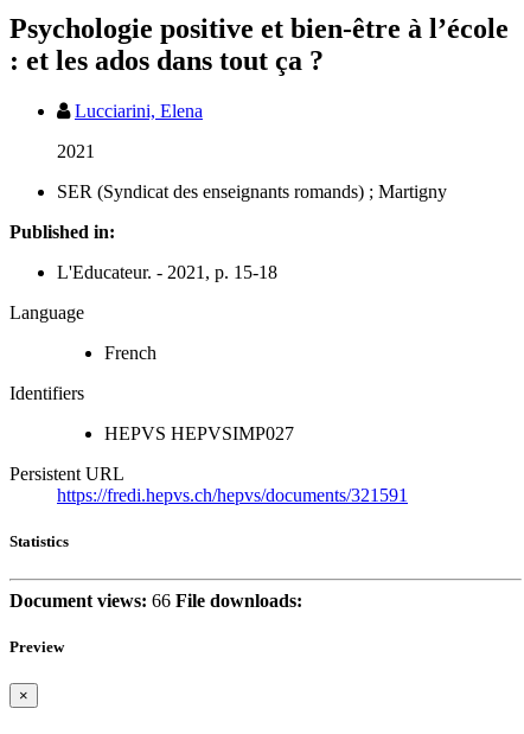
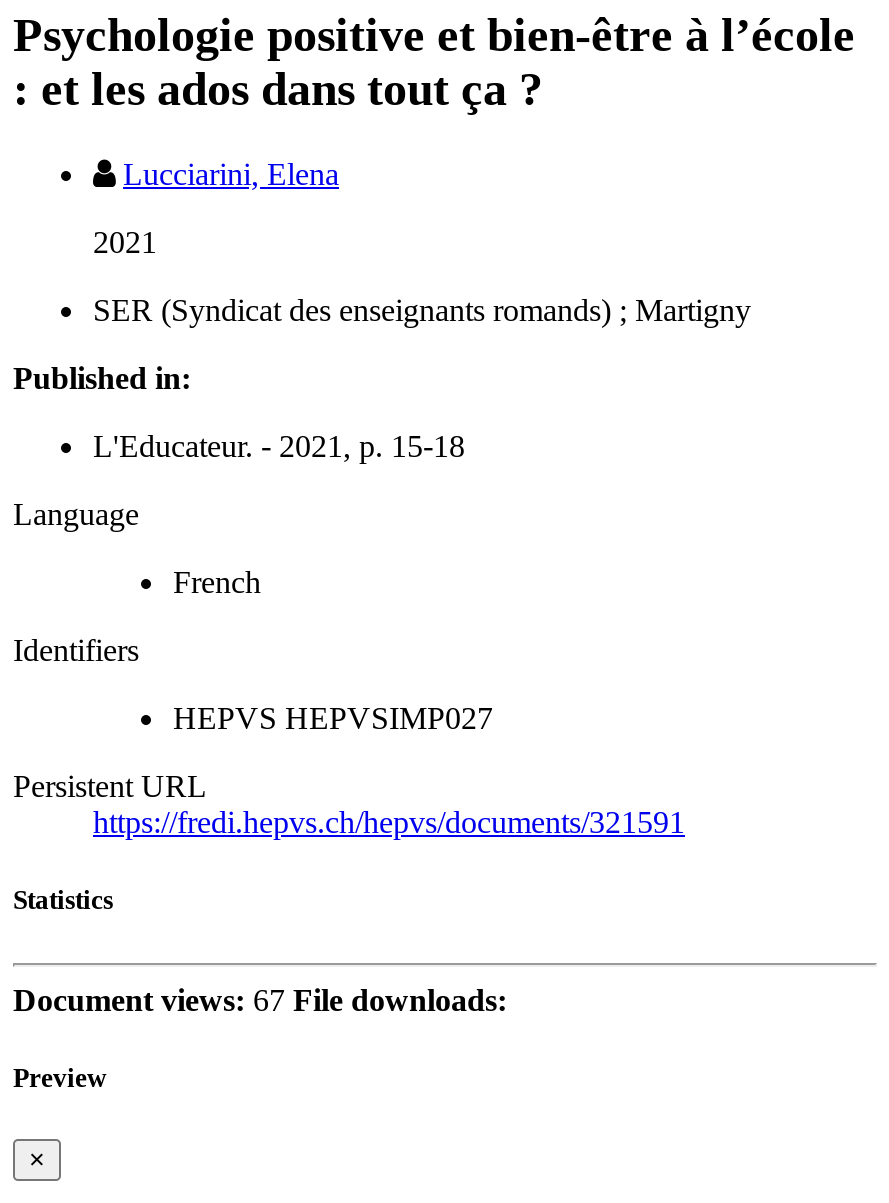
- Document views: 66 File downloads:
+ Document views: 67 File downloads:
